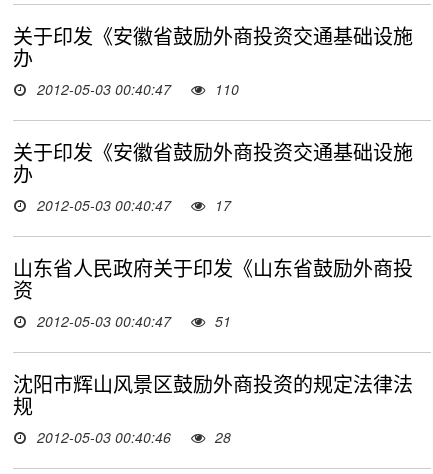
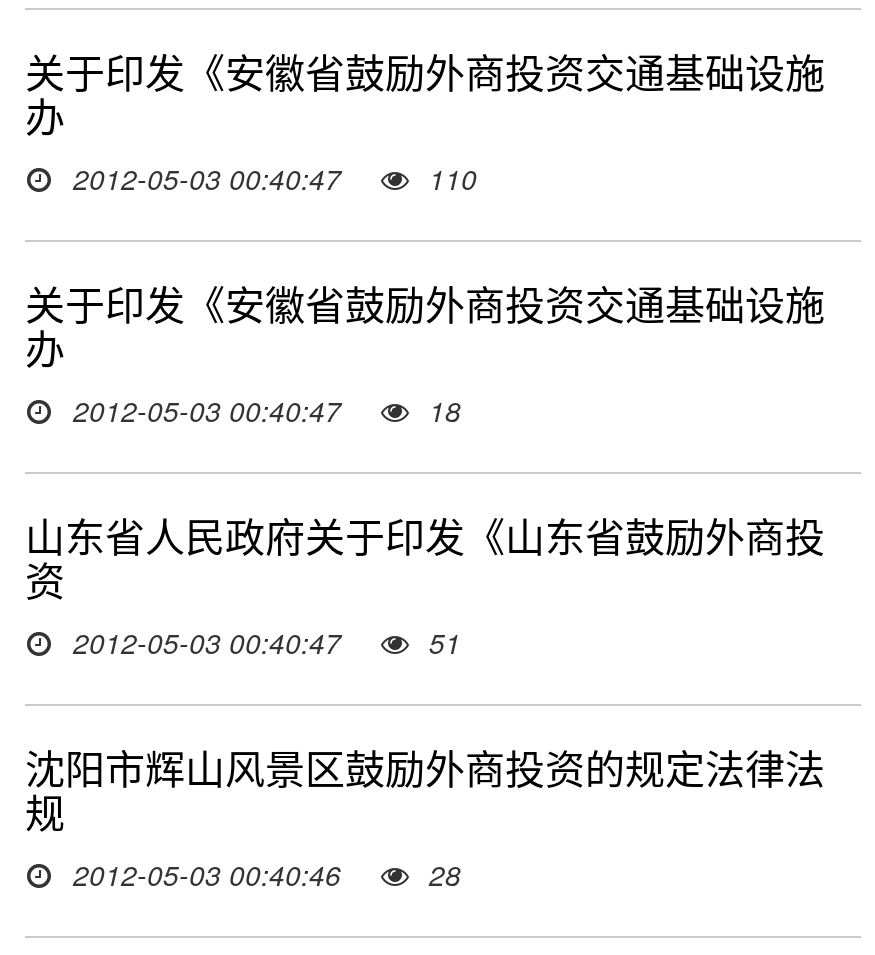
- 17
+ 18
